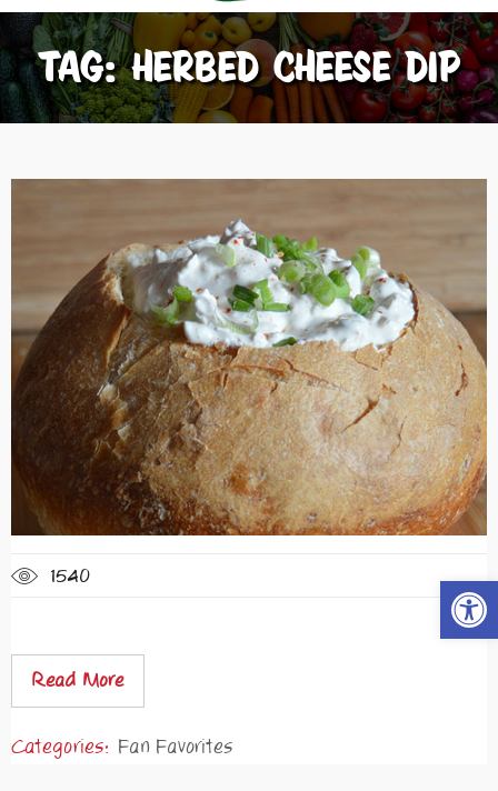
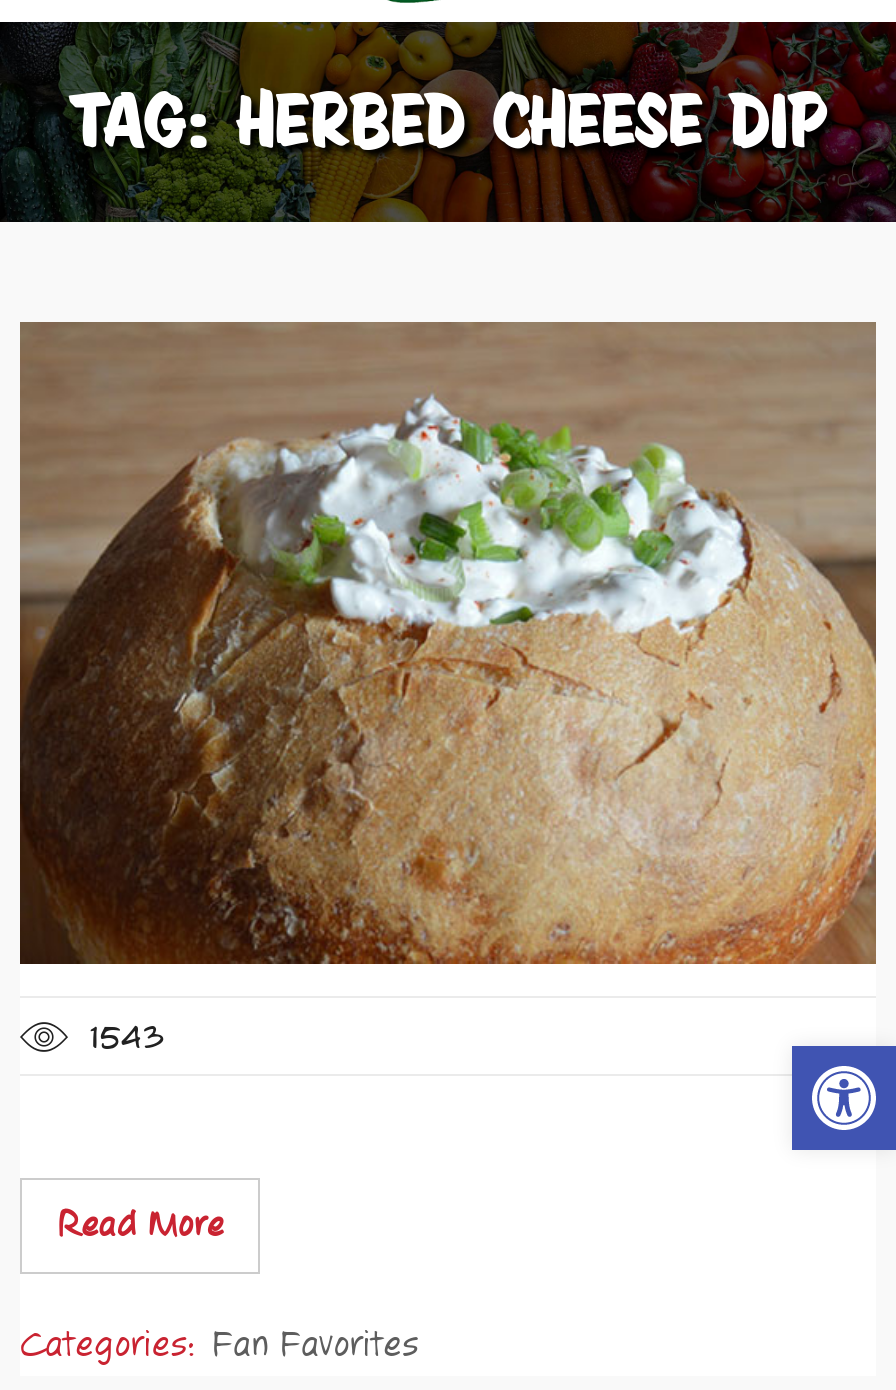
- 1540
+ 1543
